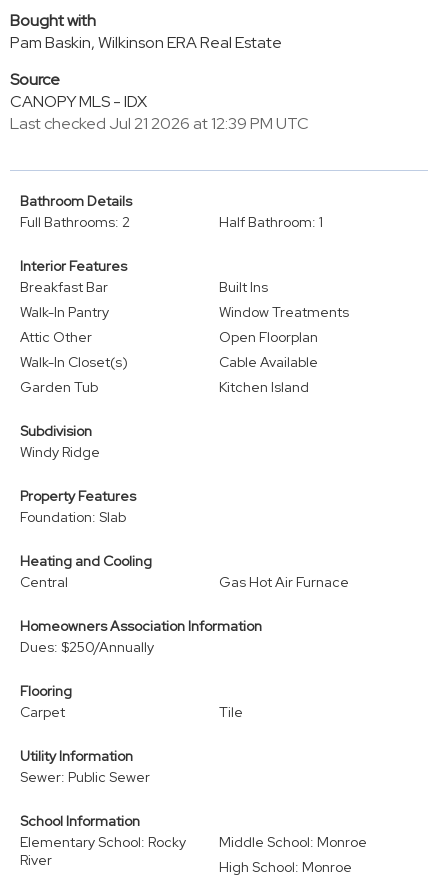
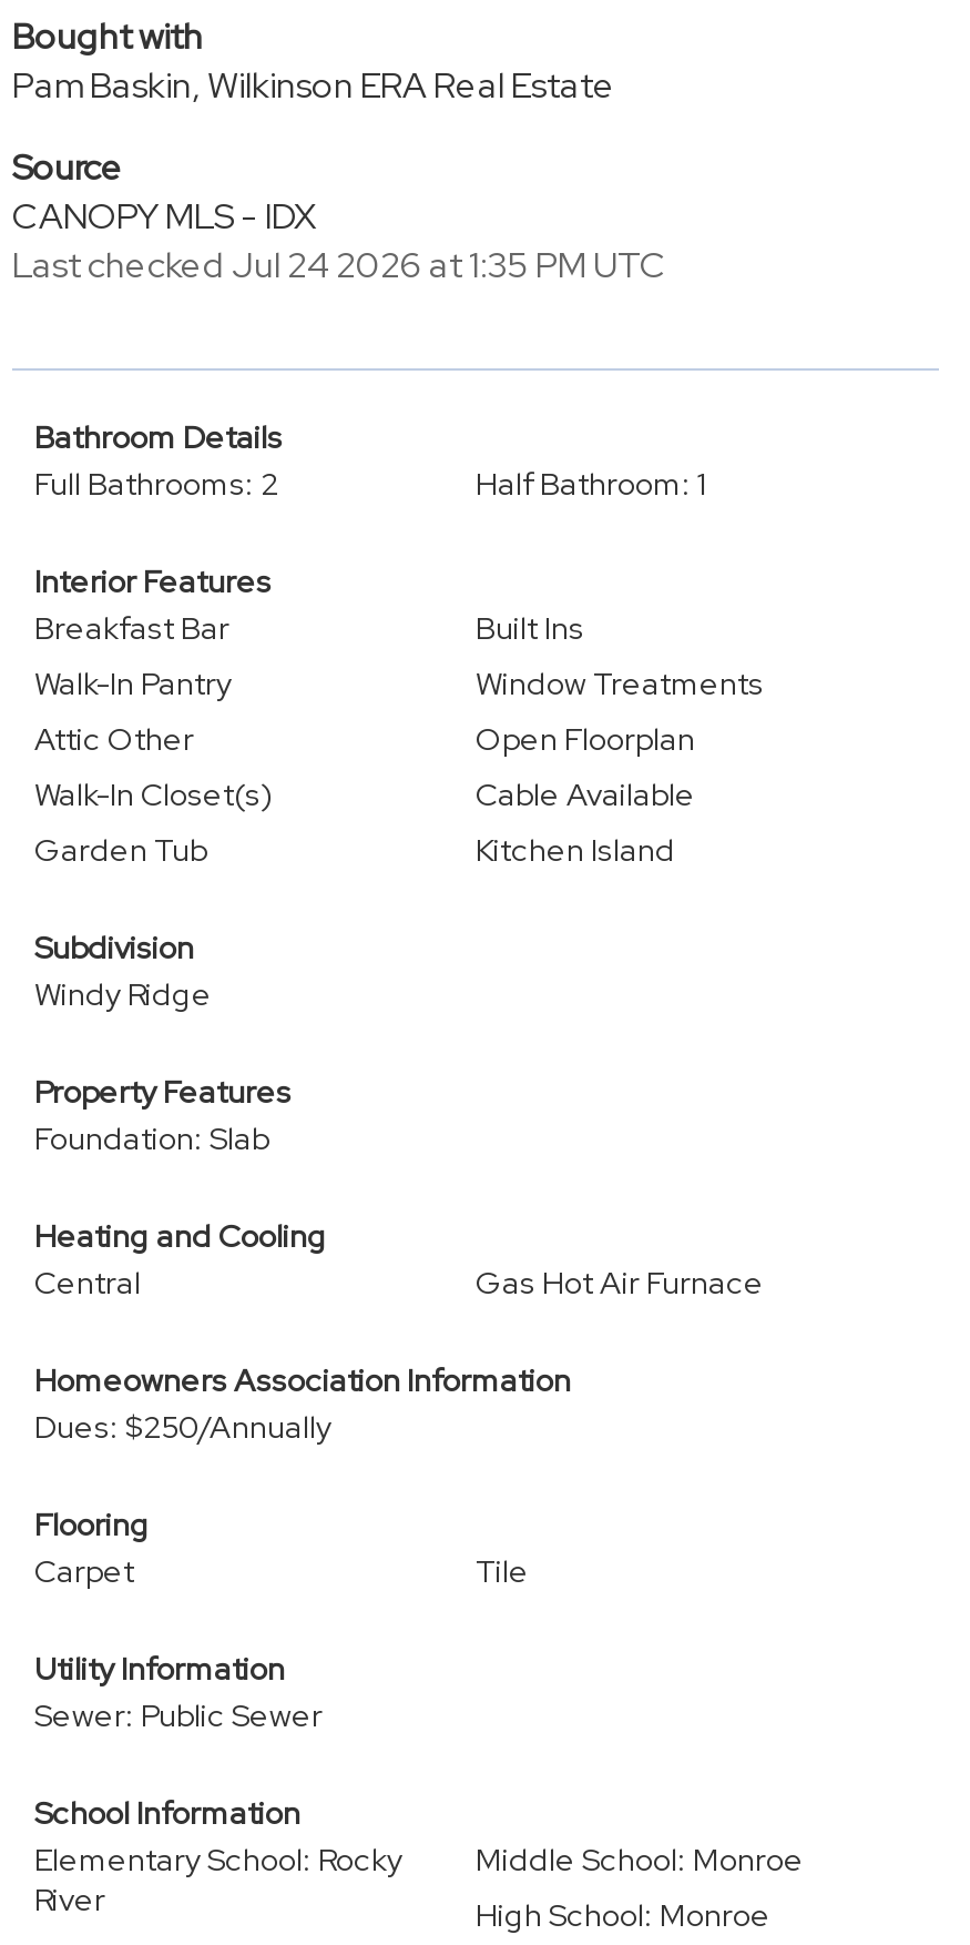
- Last checked Jul 21 2026 at 12:39 PM UTC
+ Last checked Jul 24 2026 at 1:35 PM UTC
